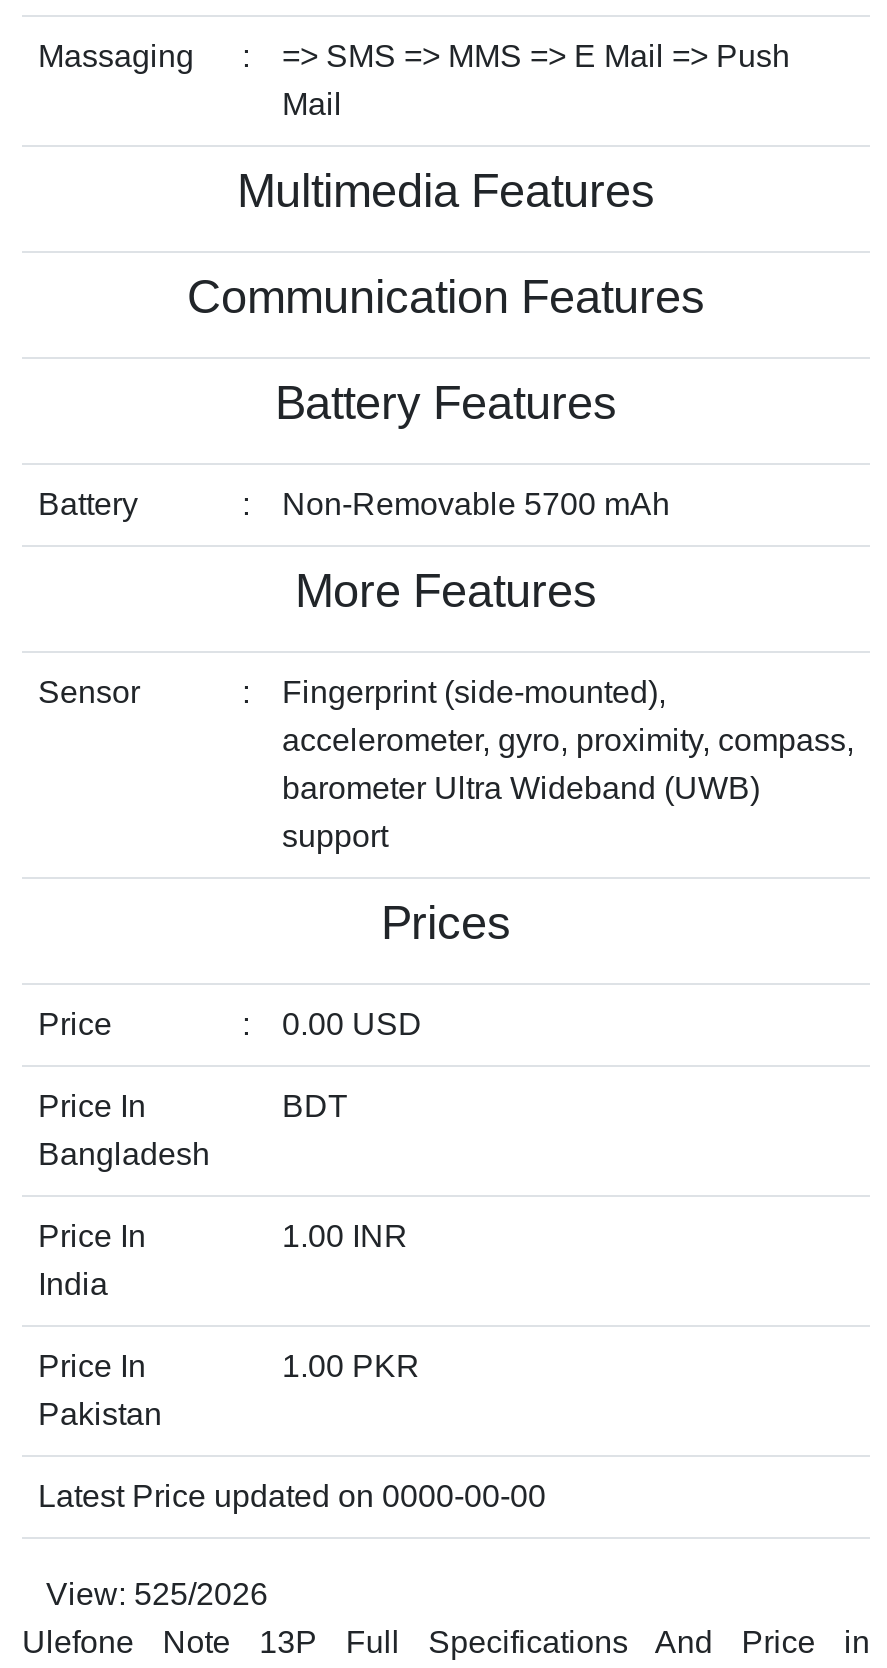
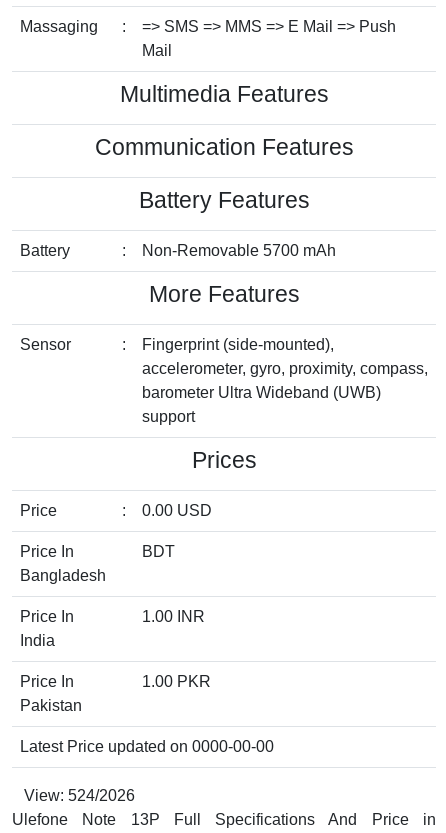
- View: 525/2026
+ View: 524/2026
